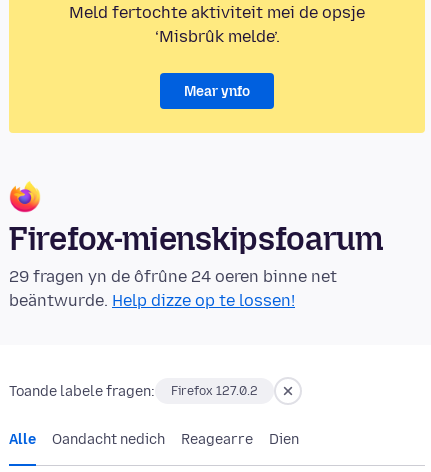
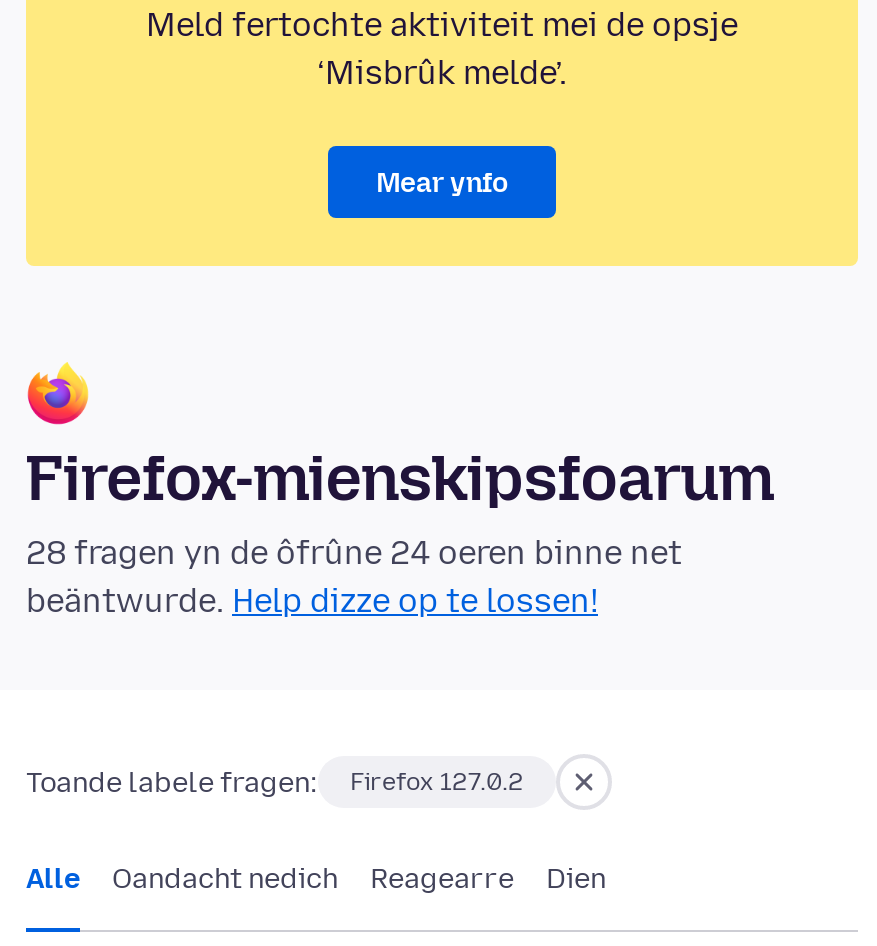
- 29 fragen yn de ôfrûne 24 oeren binne net
+ 28 fragen yn de ôfrûne 24 oeren binne net
